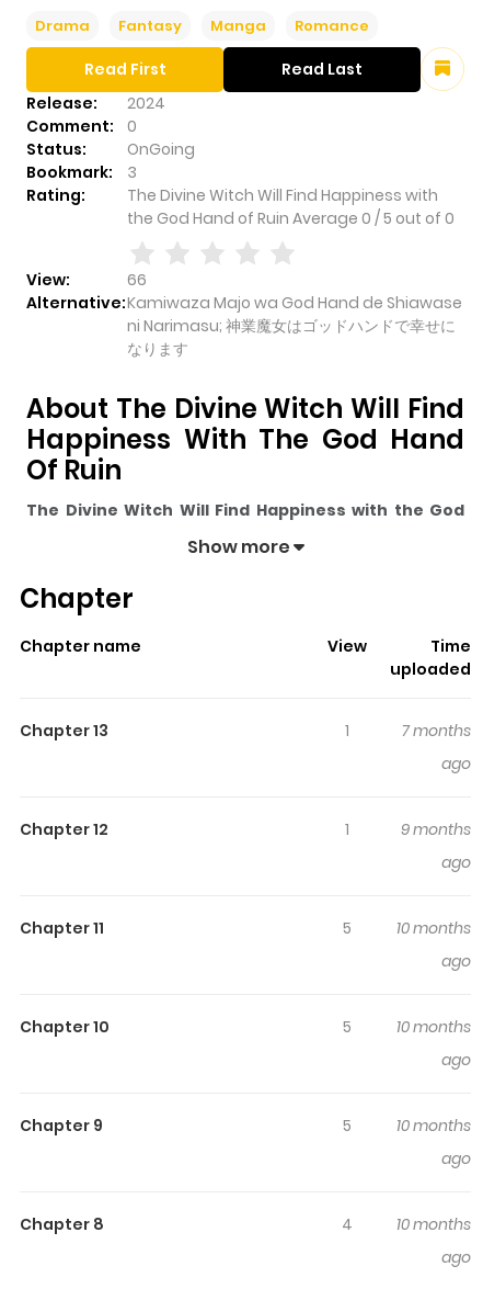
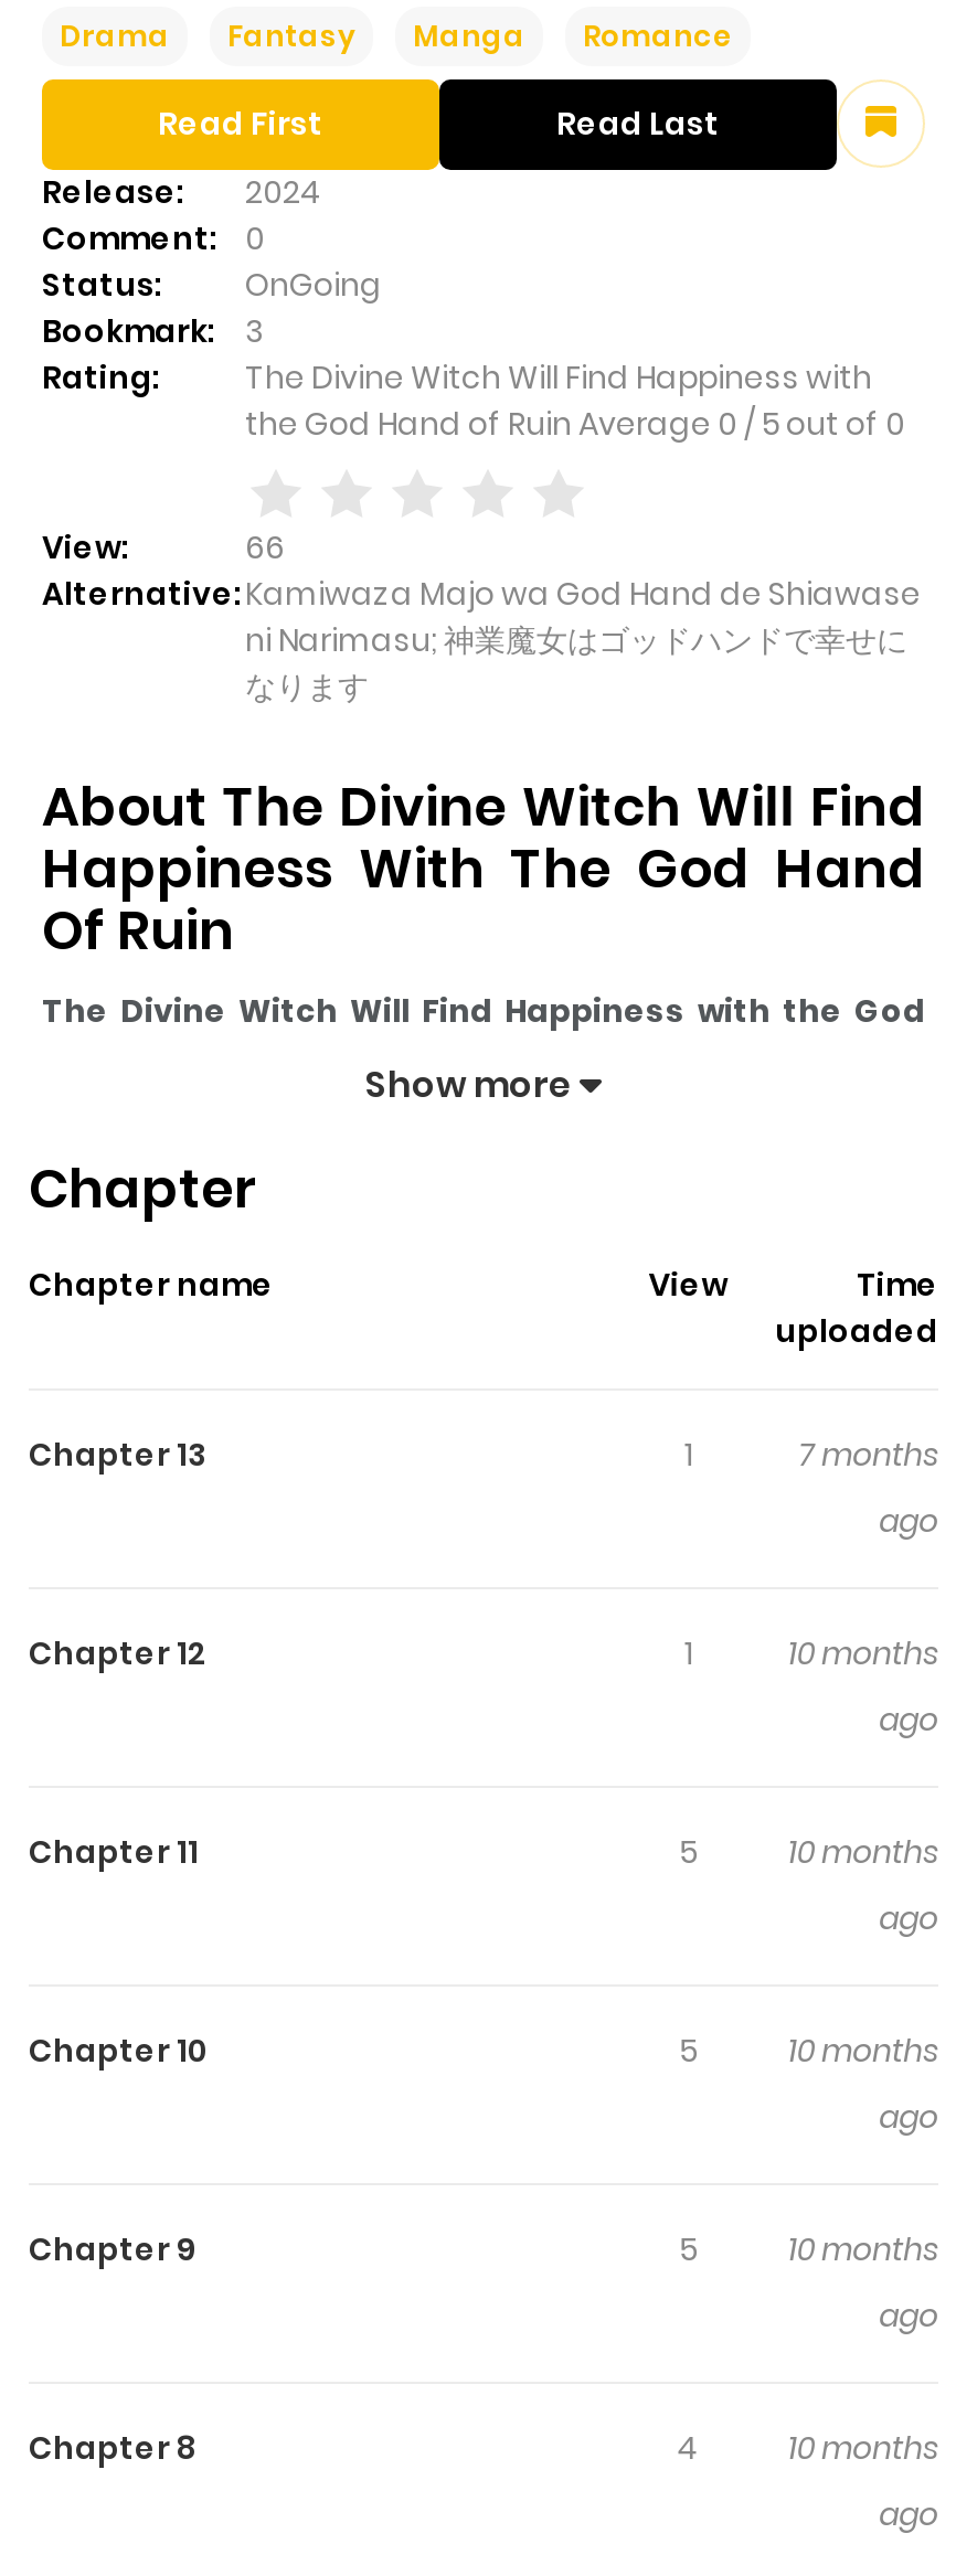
- 9 months
+ 10 months
